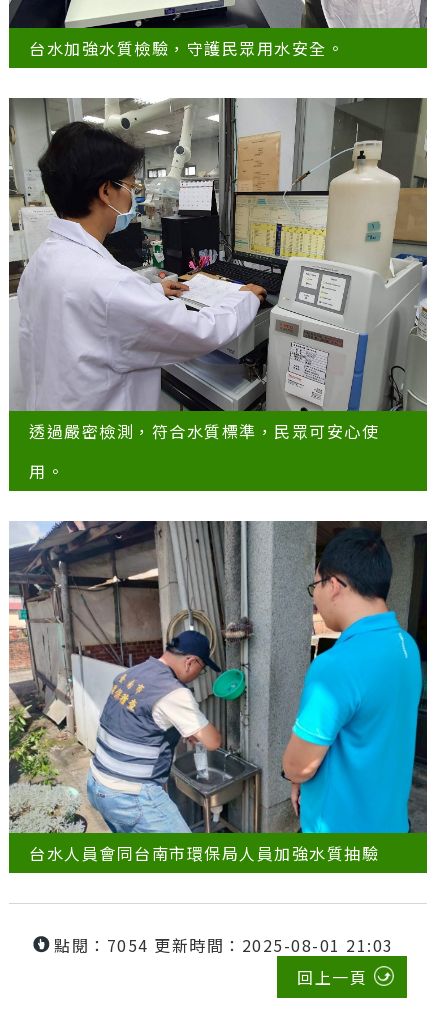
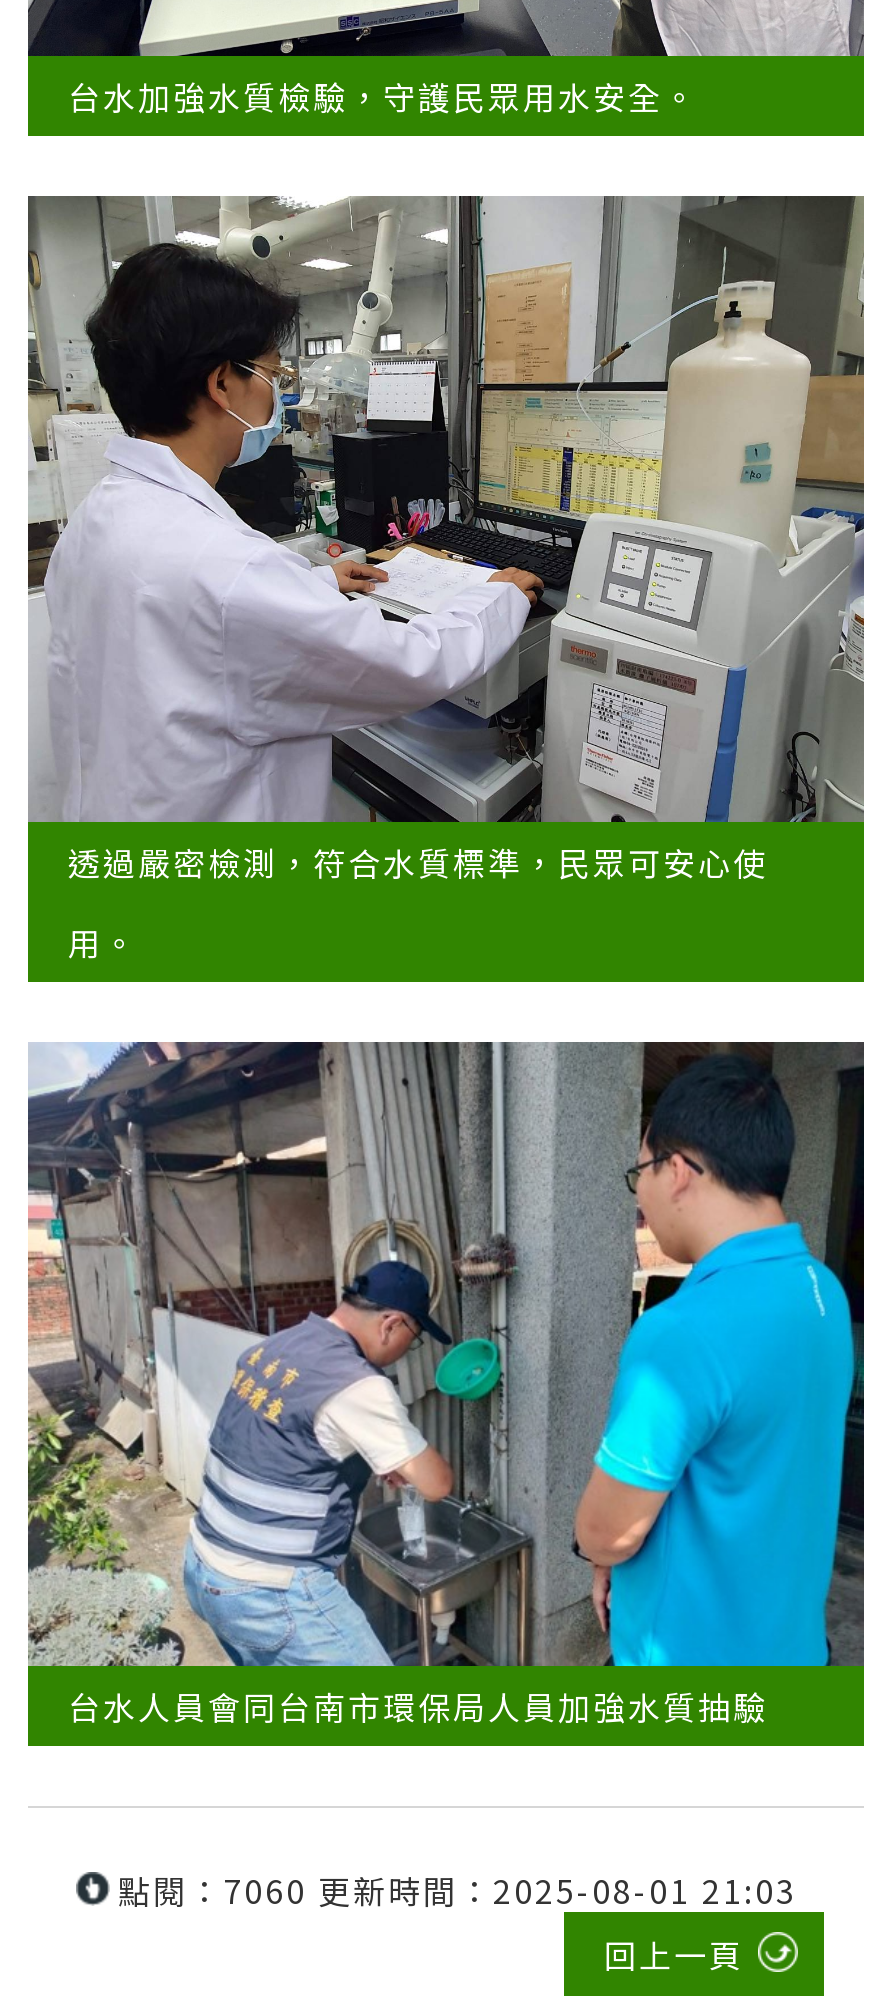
- 點閱：7054 更新時間：2025-08-01 21:03
+ 點閱：7060 更新時間：2025-08-01 21:03
